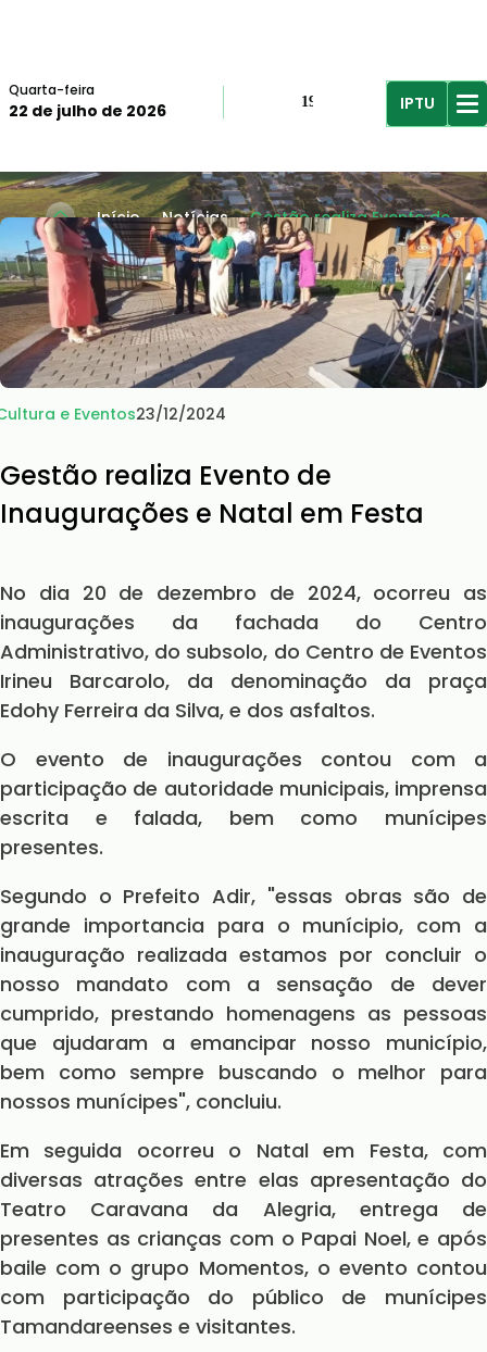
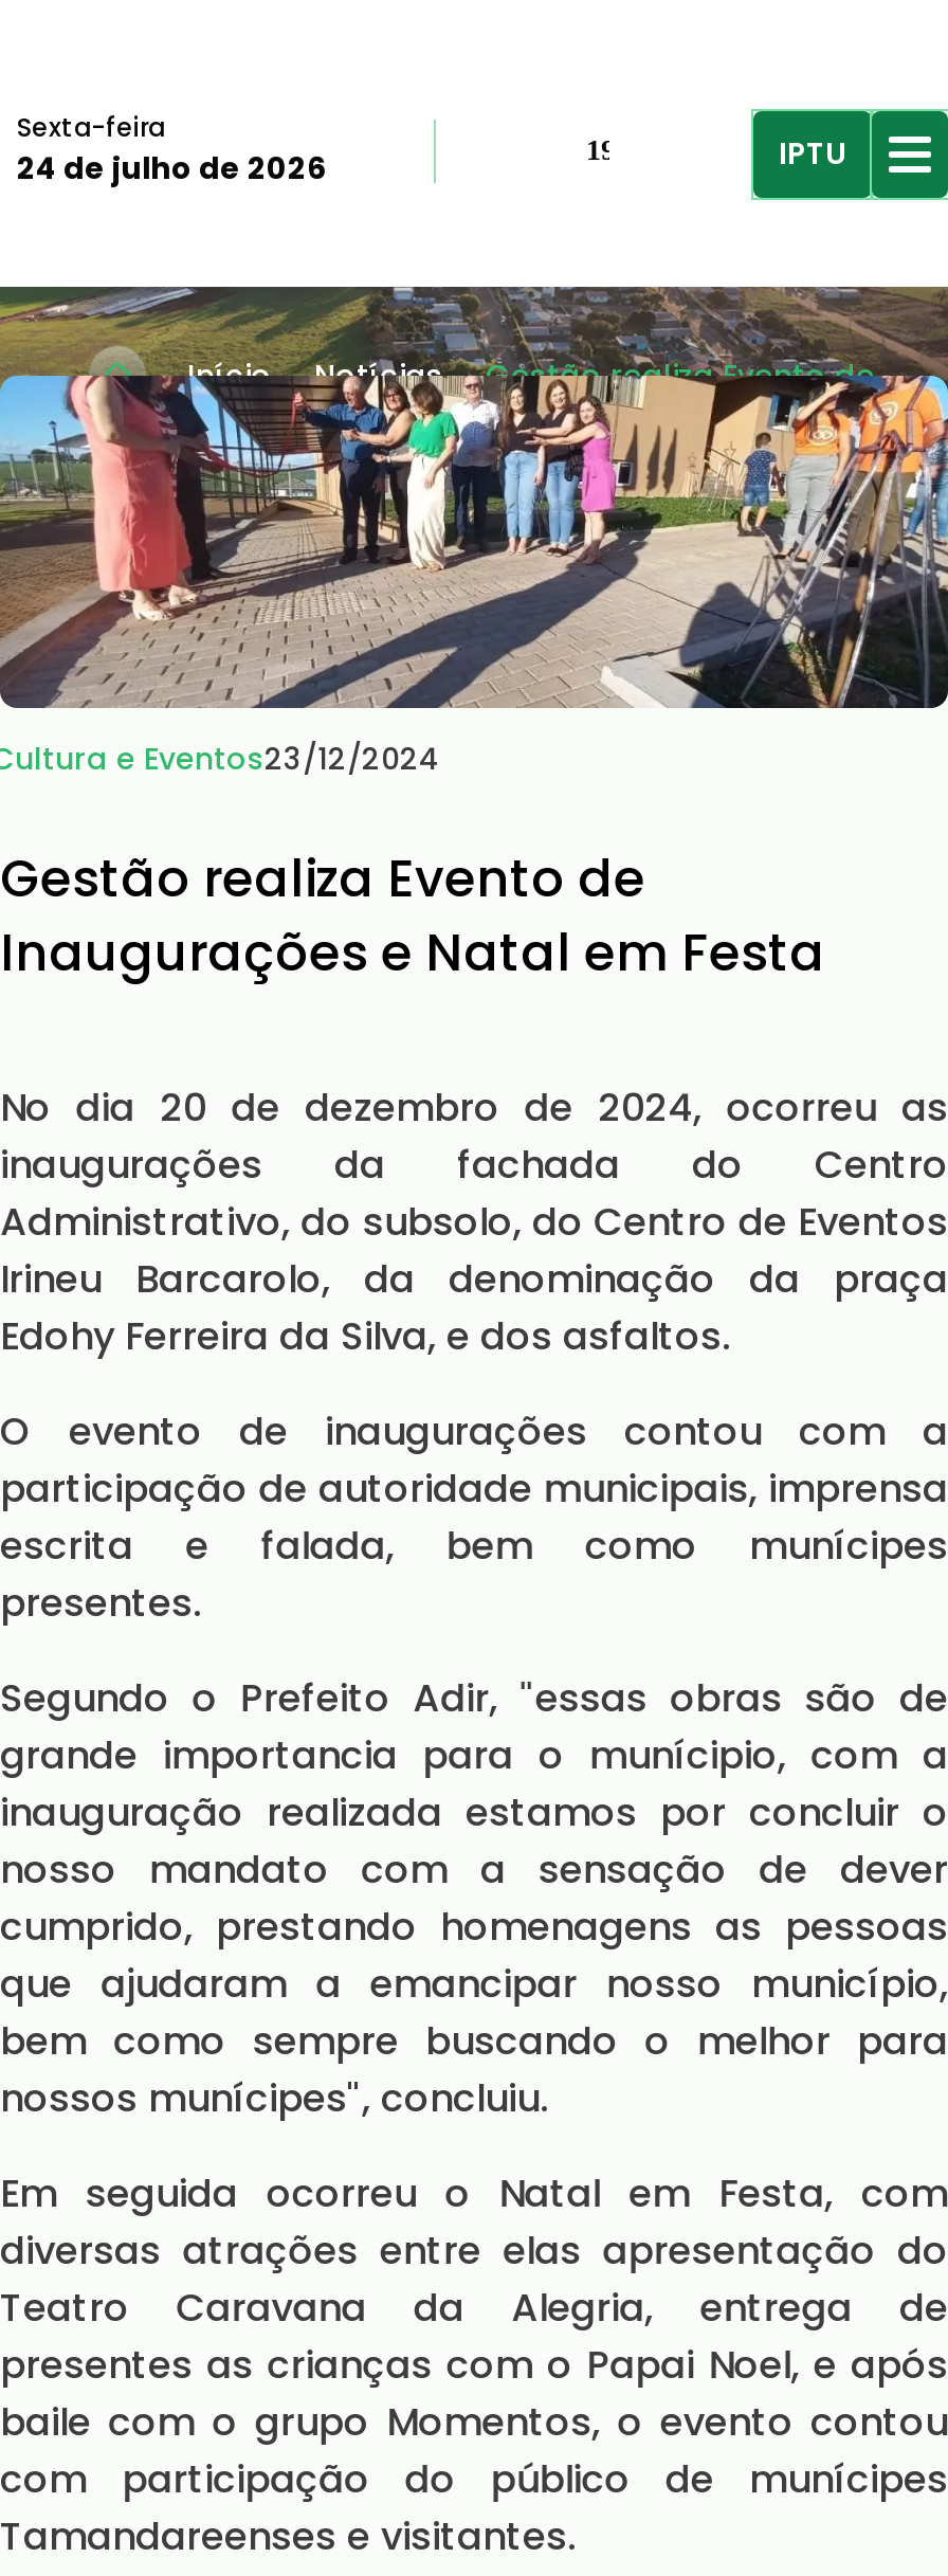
- Quarta-feira
- 22 de julho de 2026
+ Sexta-feira
+ 24 de julho de 2026
